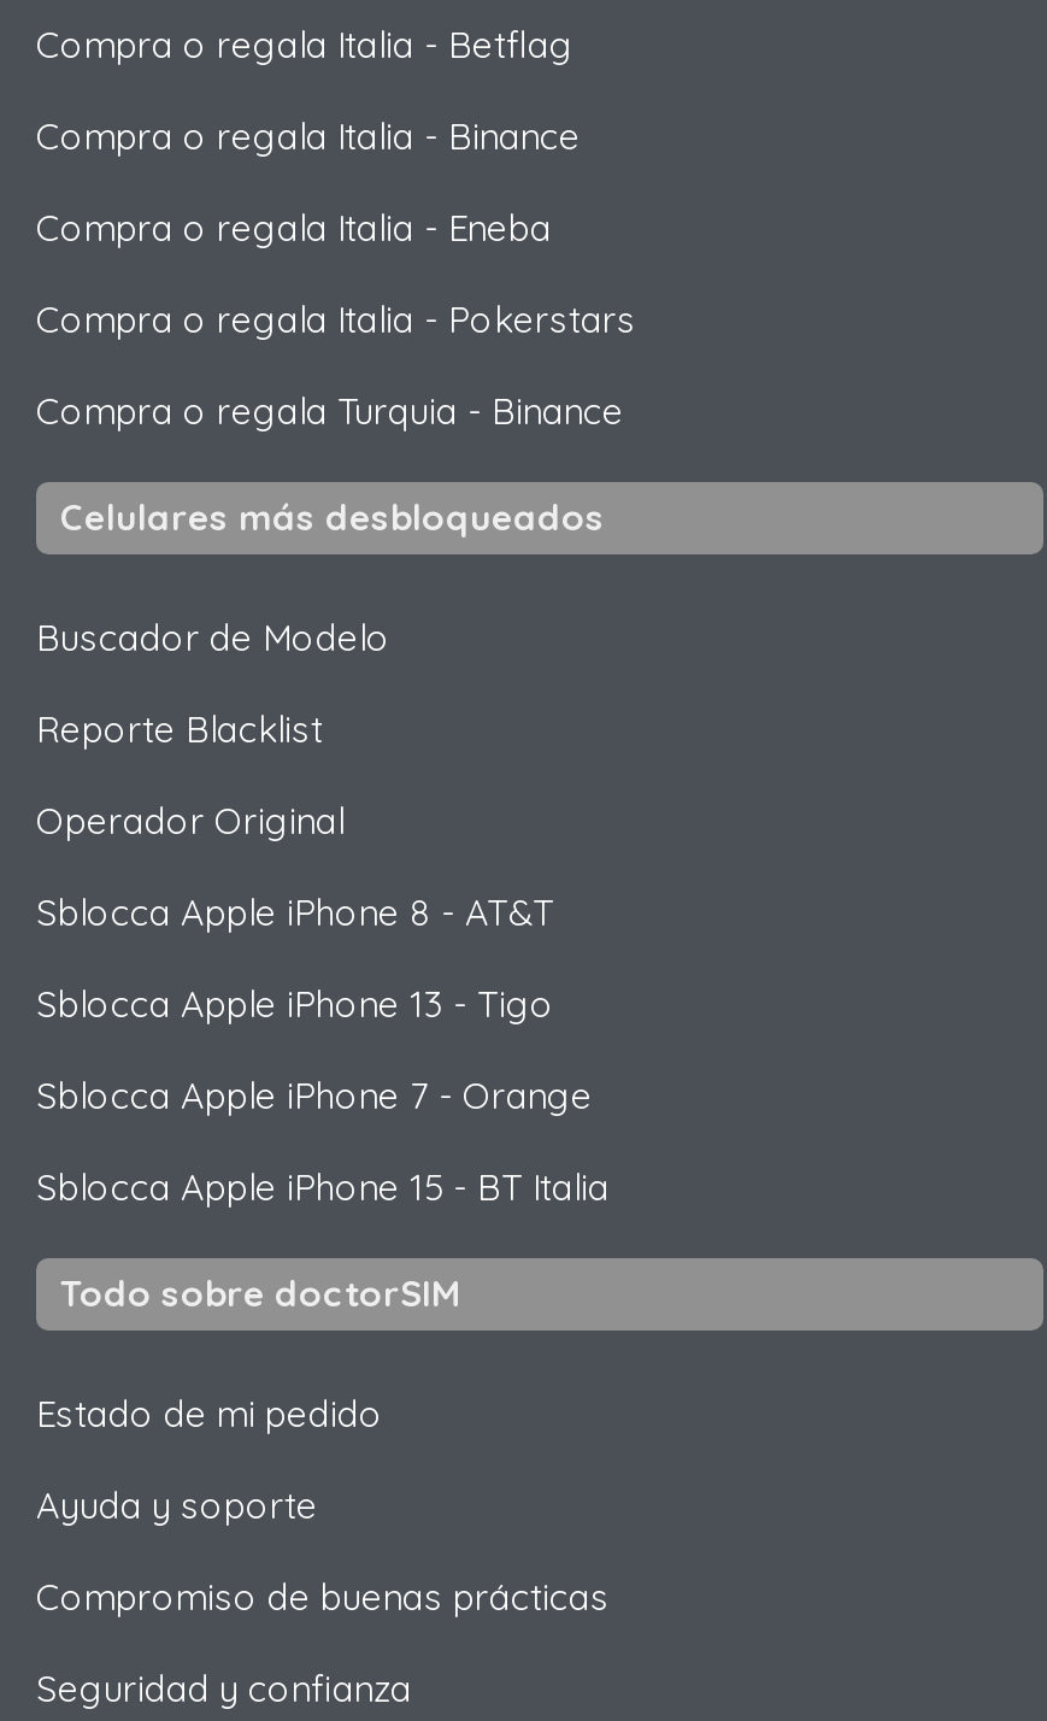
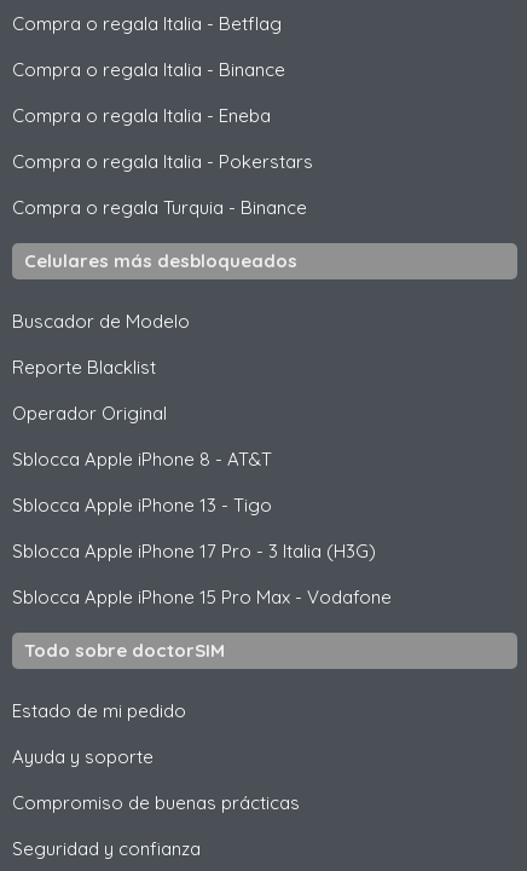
- Sblocca Apple iPhone 7 - Orange
+ Sblocca Apple iPhone 17 Pro - 3 Italia (H3G)

- Sblocca Apple iPhone 15 - BT Italia
+ Sblocca Apple iPhone 15 Pro Max - Vodafone
